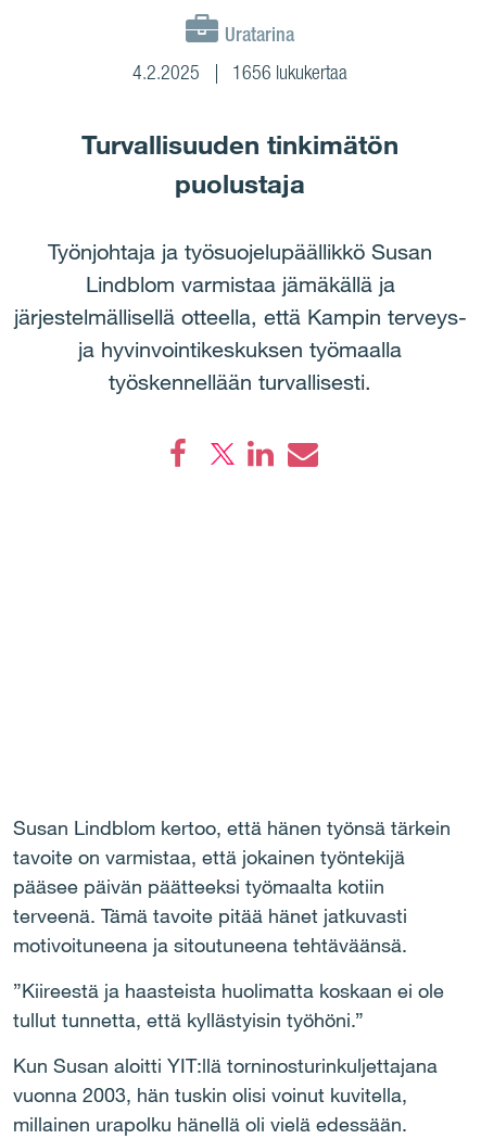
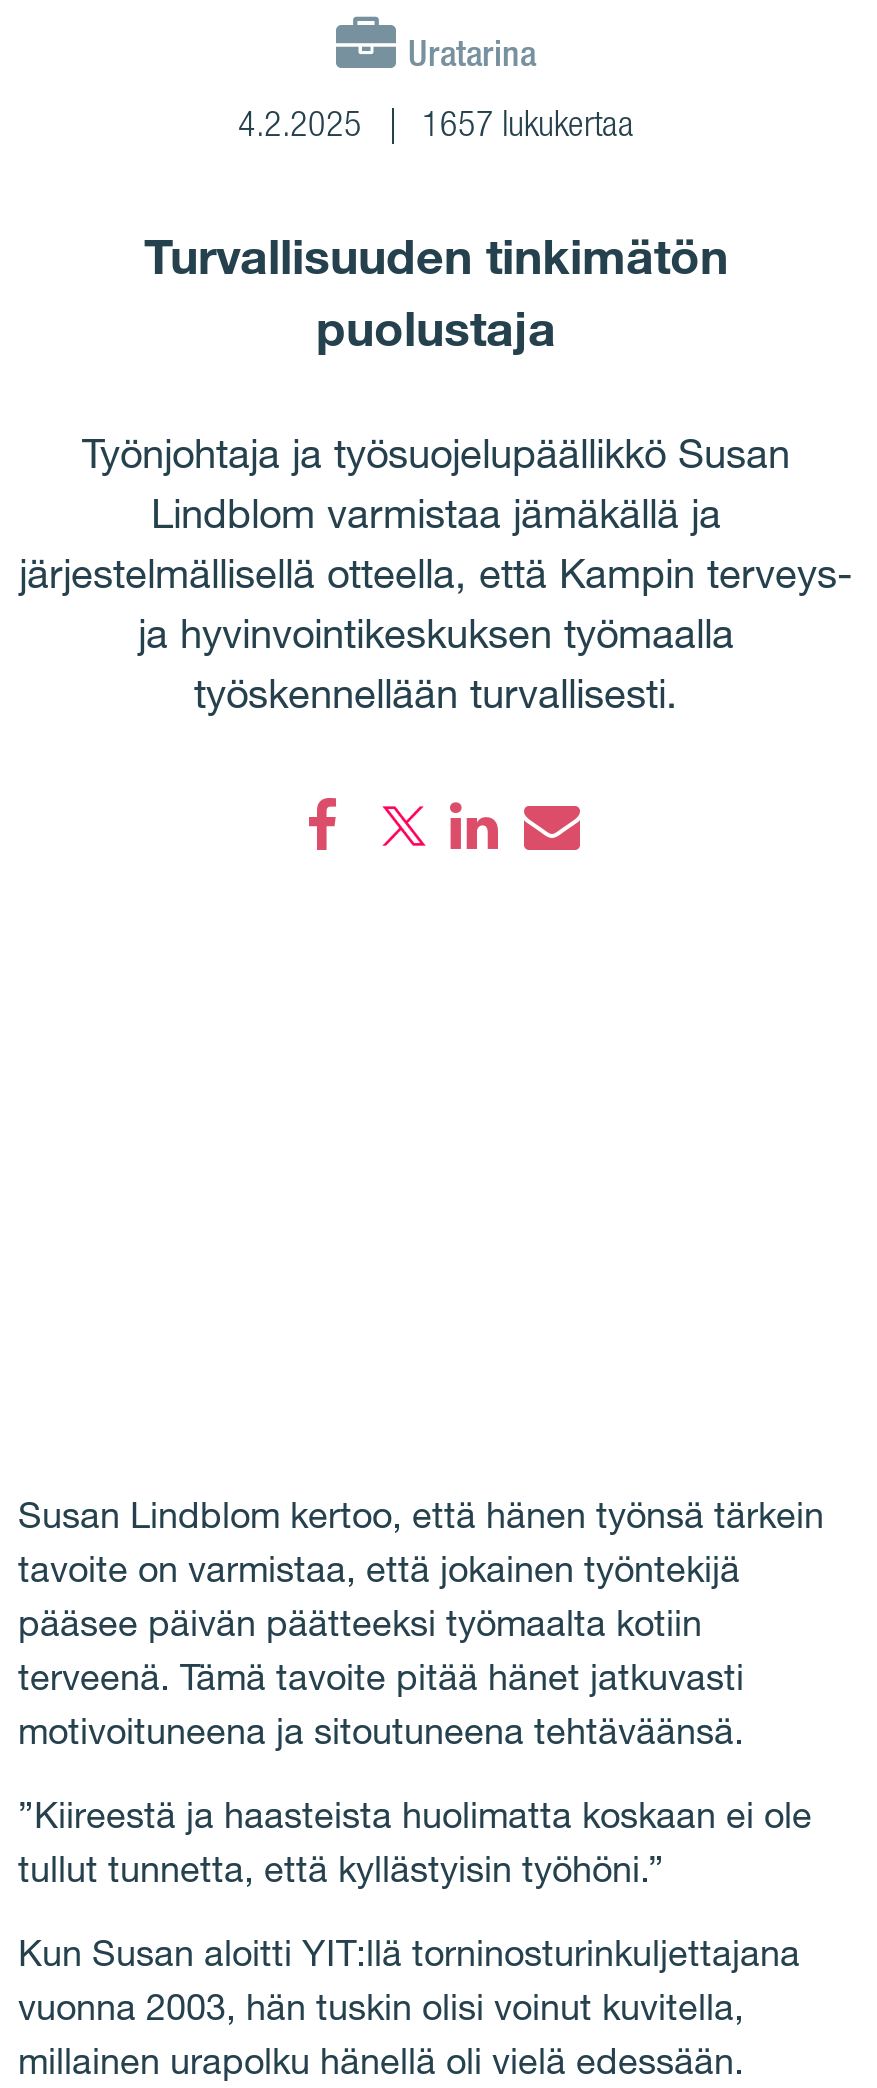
- 4.2.2025 1656 lukukertaa
+ 4.2.2025 1657 lukukertaa
